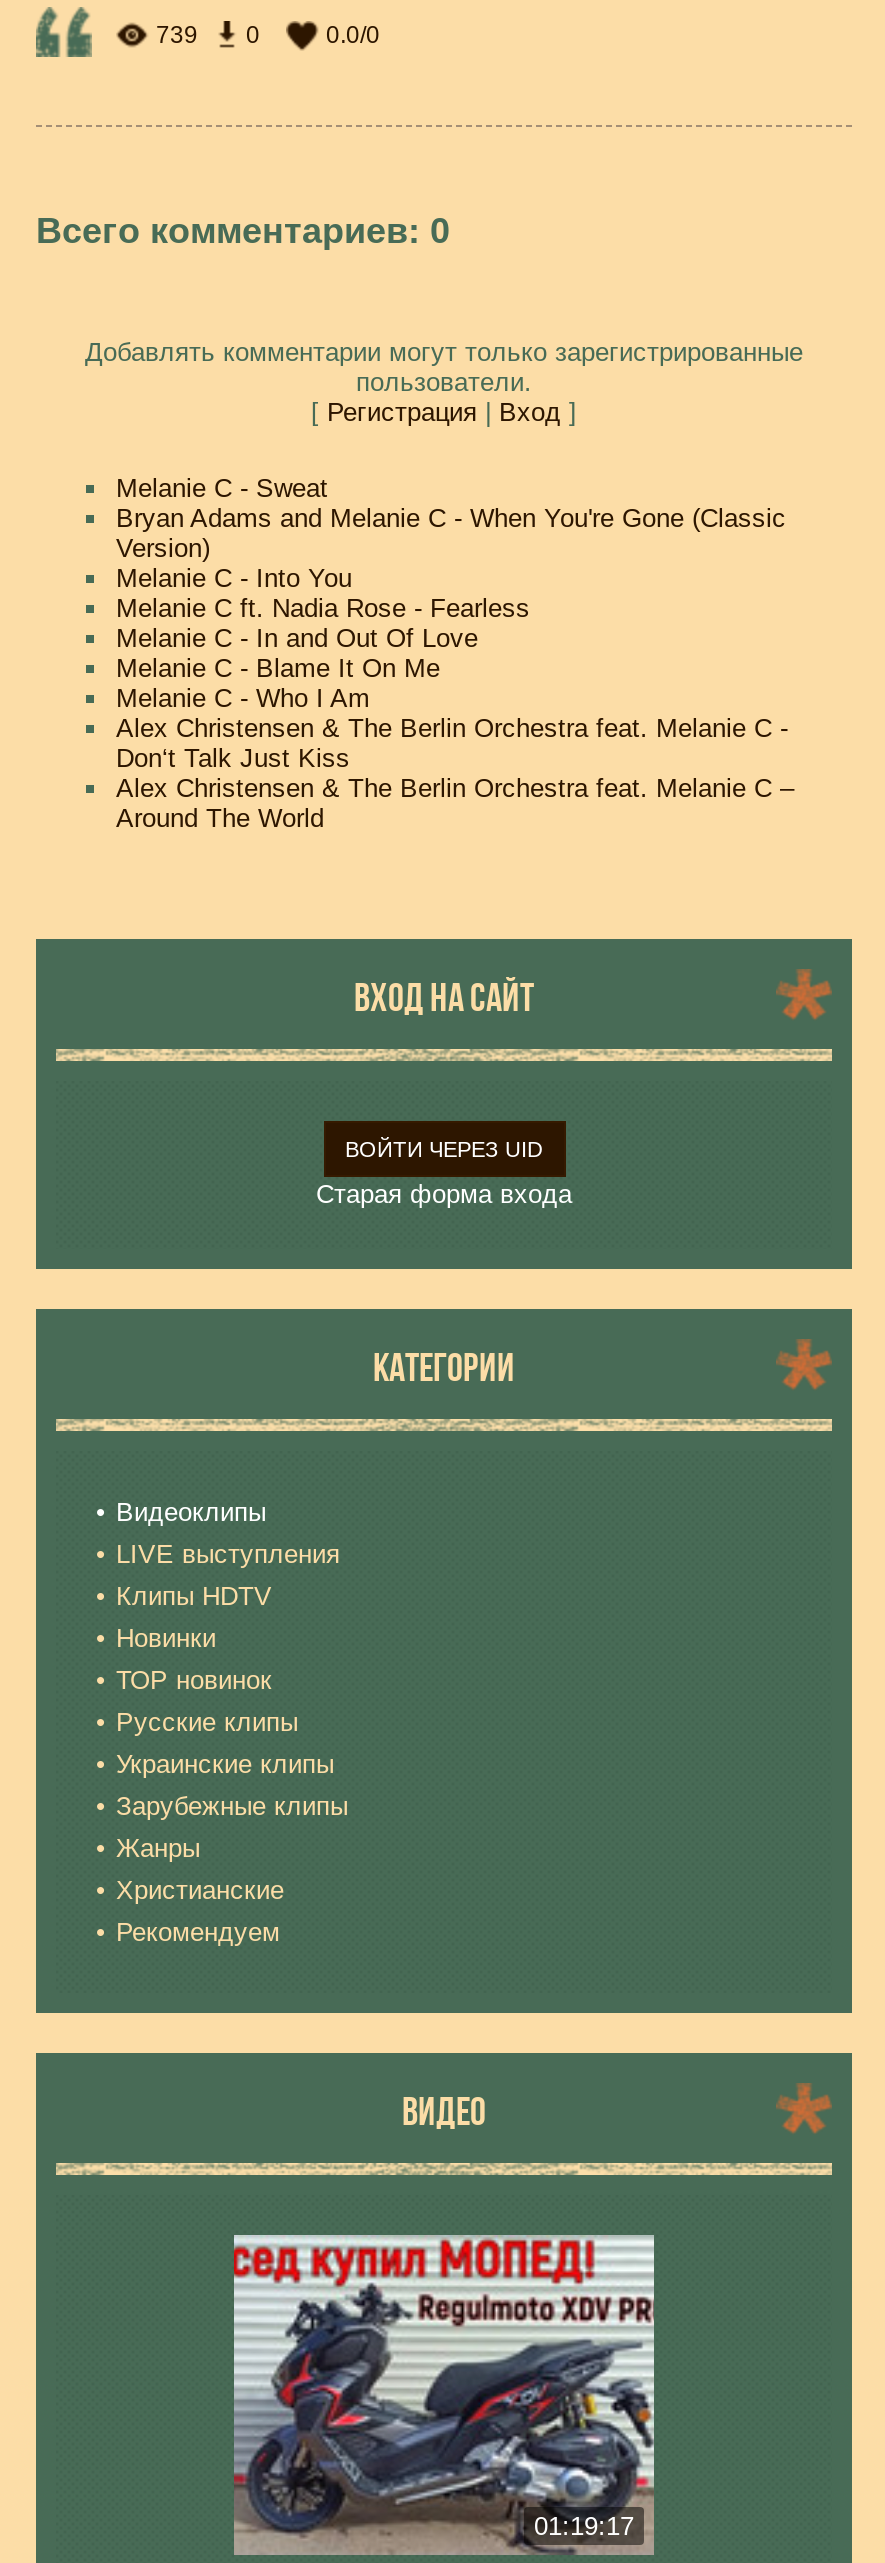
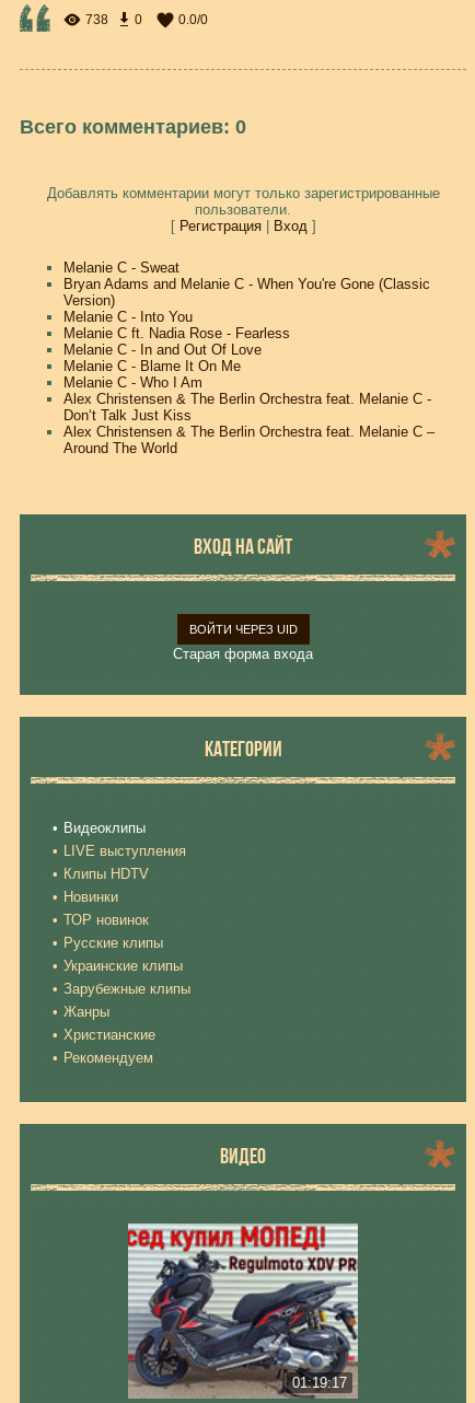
- 739 0
+ 738 0
